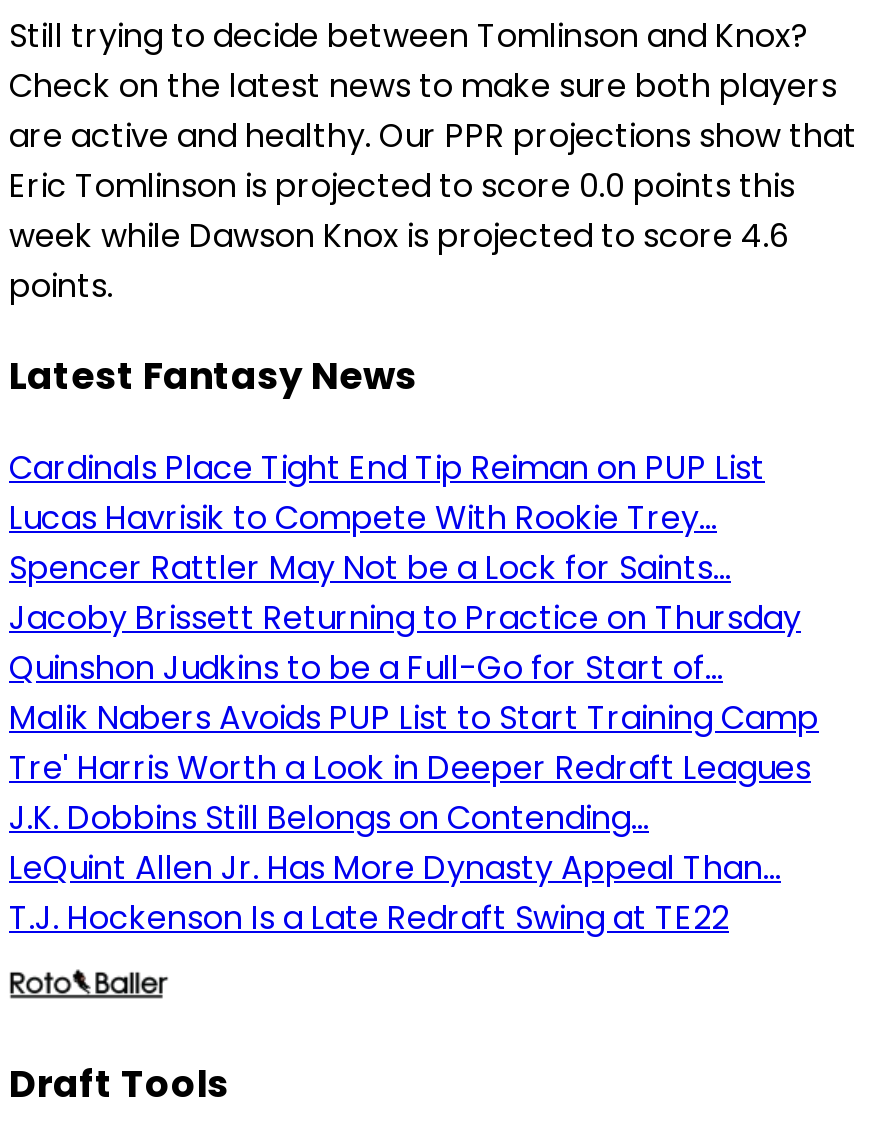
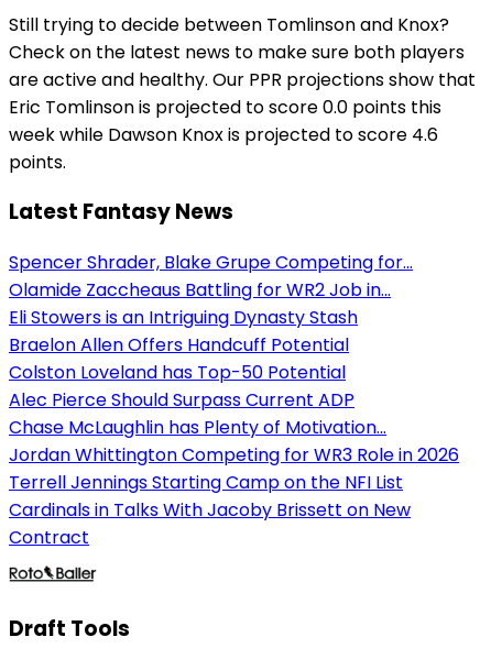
- Cardinals Place Tight End Tip Reiman on PUP List
- Lucas Havrisik to Compete With Rookie Trey...
- Spencer Rattler May Not be a Lock for Saints...
- Jacoby Brissett Returning to Practice on Thursday
- Quinshon Judkins to be a Full-Go for Start of...
- Malik Nabers Avoids PUP List to Start Training Camp
- Tre' Harris Worth a Look in Deeper Redraft Leagues
- J.K. Dobbins Still Belongs on Contending...
- LeQuint Allen Jr. Has More Dynasty Appeal Than...
- T.J. Hockenson Is a Late Redraft Swing at TE22
+ Spencer Shrader, Blake Grupe Competing for...
+ Olamide Zaccheaus Battling for WR2 Job in...
+ Eli Stowers is an Intriguing Dynasty Stash
+ Braelon Allen Offers Handcuff Potential
+ Colston Loveland has Top-50 Potential
+ Alec Pierce Should Surpass Current ADP
+ Chase McLaughlin has Plenty of Motivation...
+ Jordan Whittington Competing for WR3 Role in 2026
+ Terrell Jennings Starting Camp on the NFI List
+ Cardinals in Talks With Jacoby Brissett on New
+ Contract
